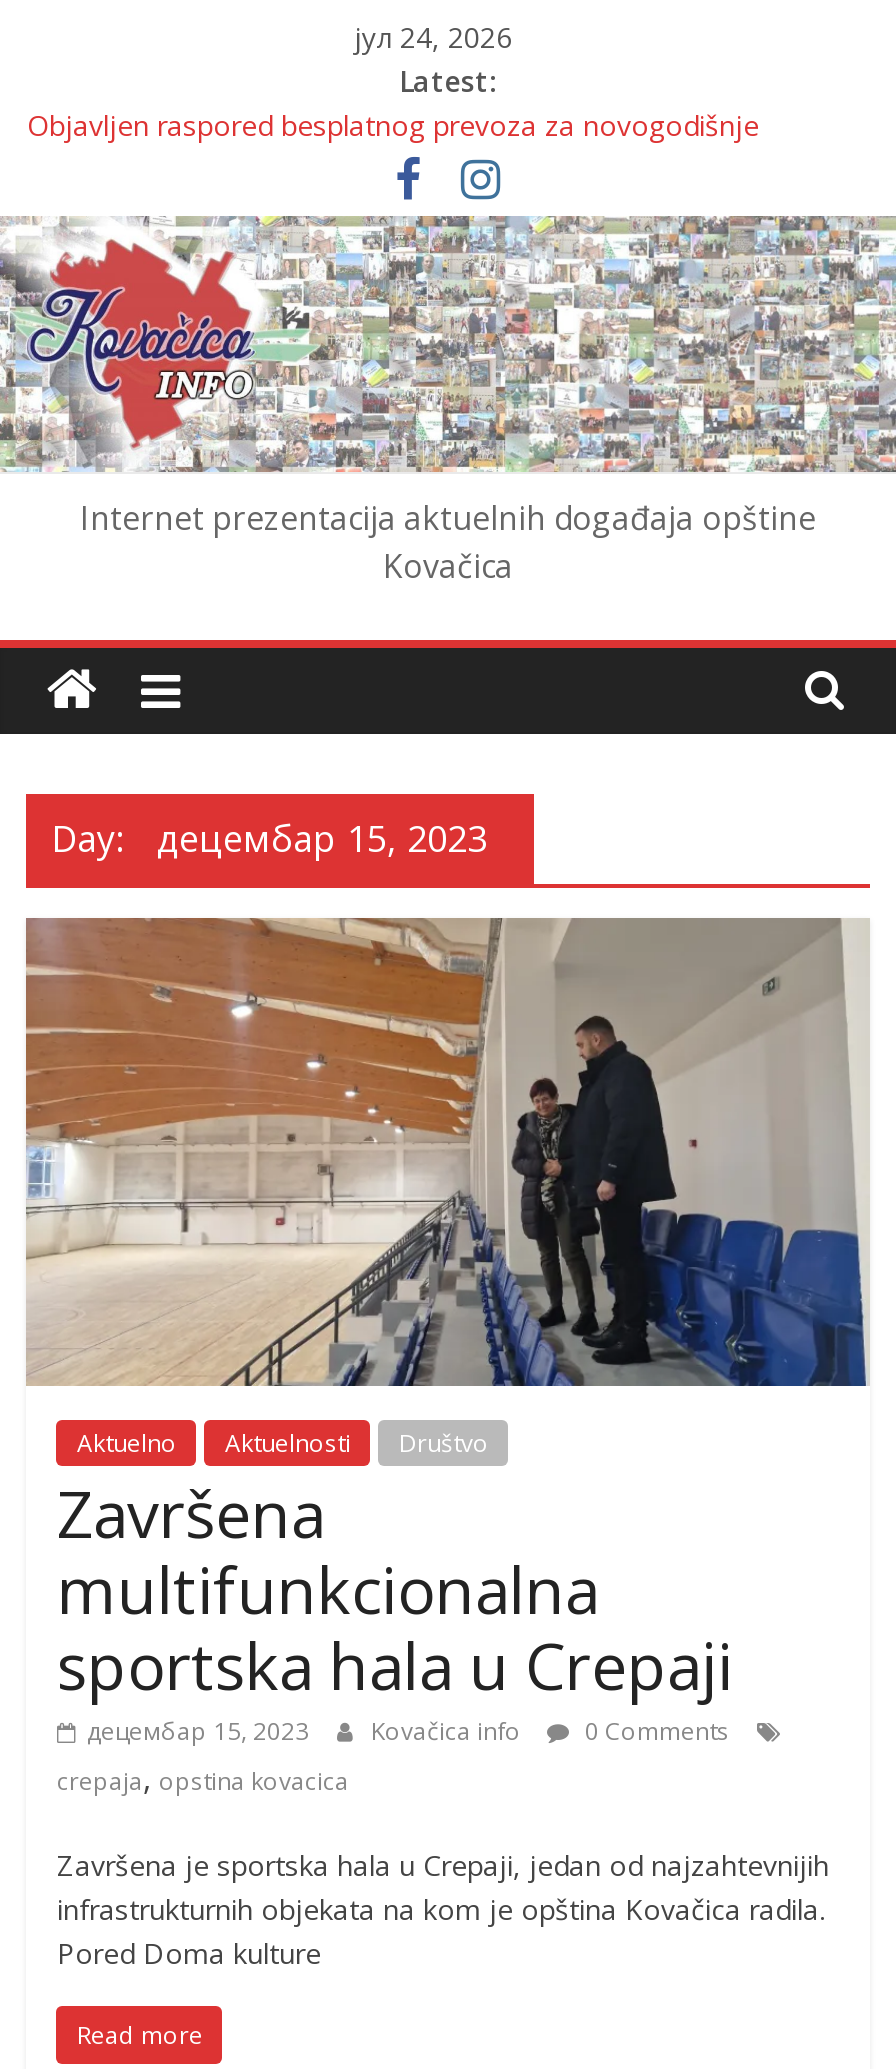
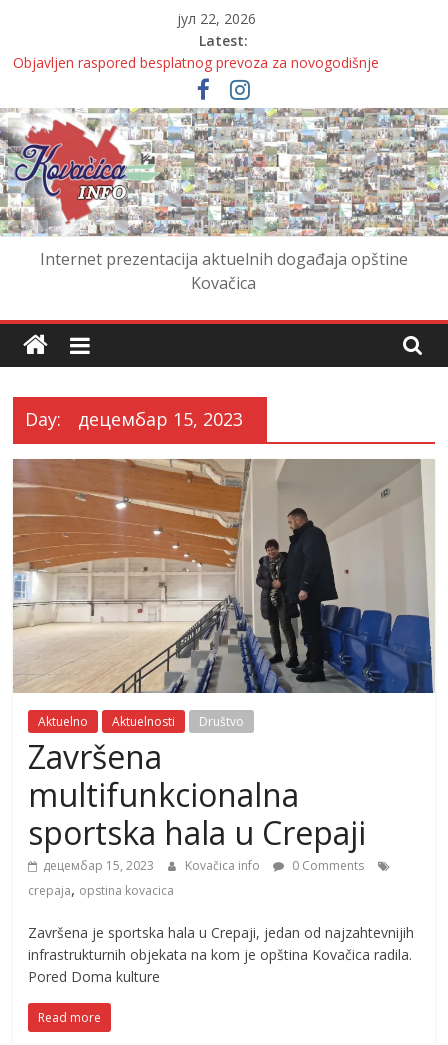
- јул 24, 2026
+ јул 22, 2026
